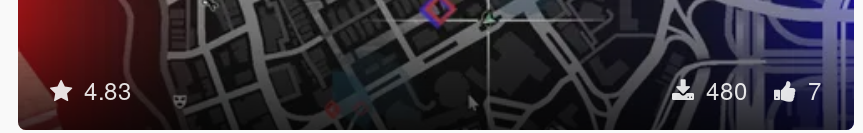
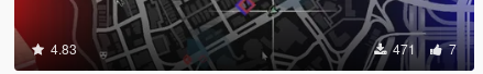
- 480 7
+ 471 7
